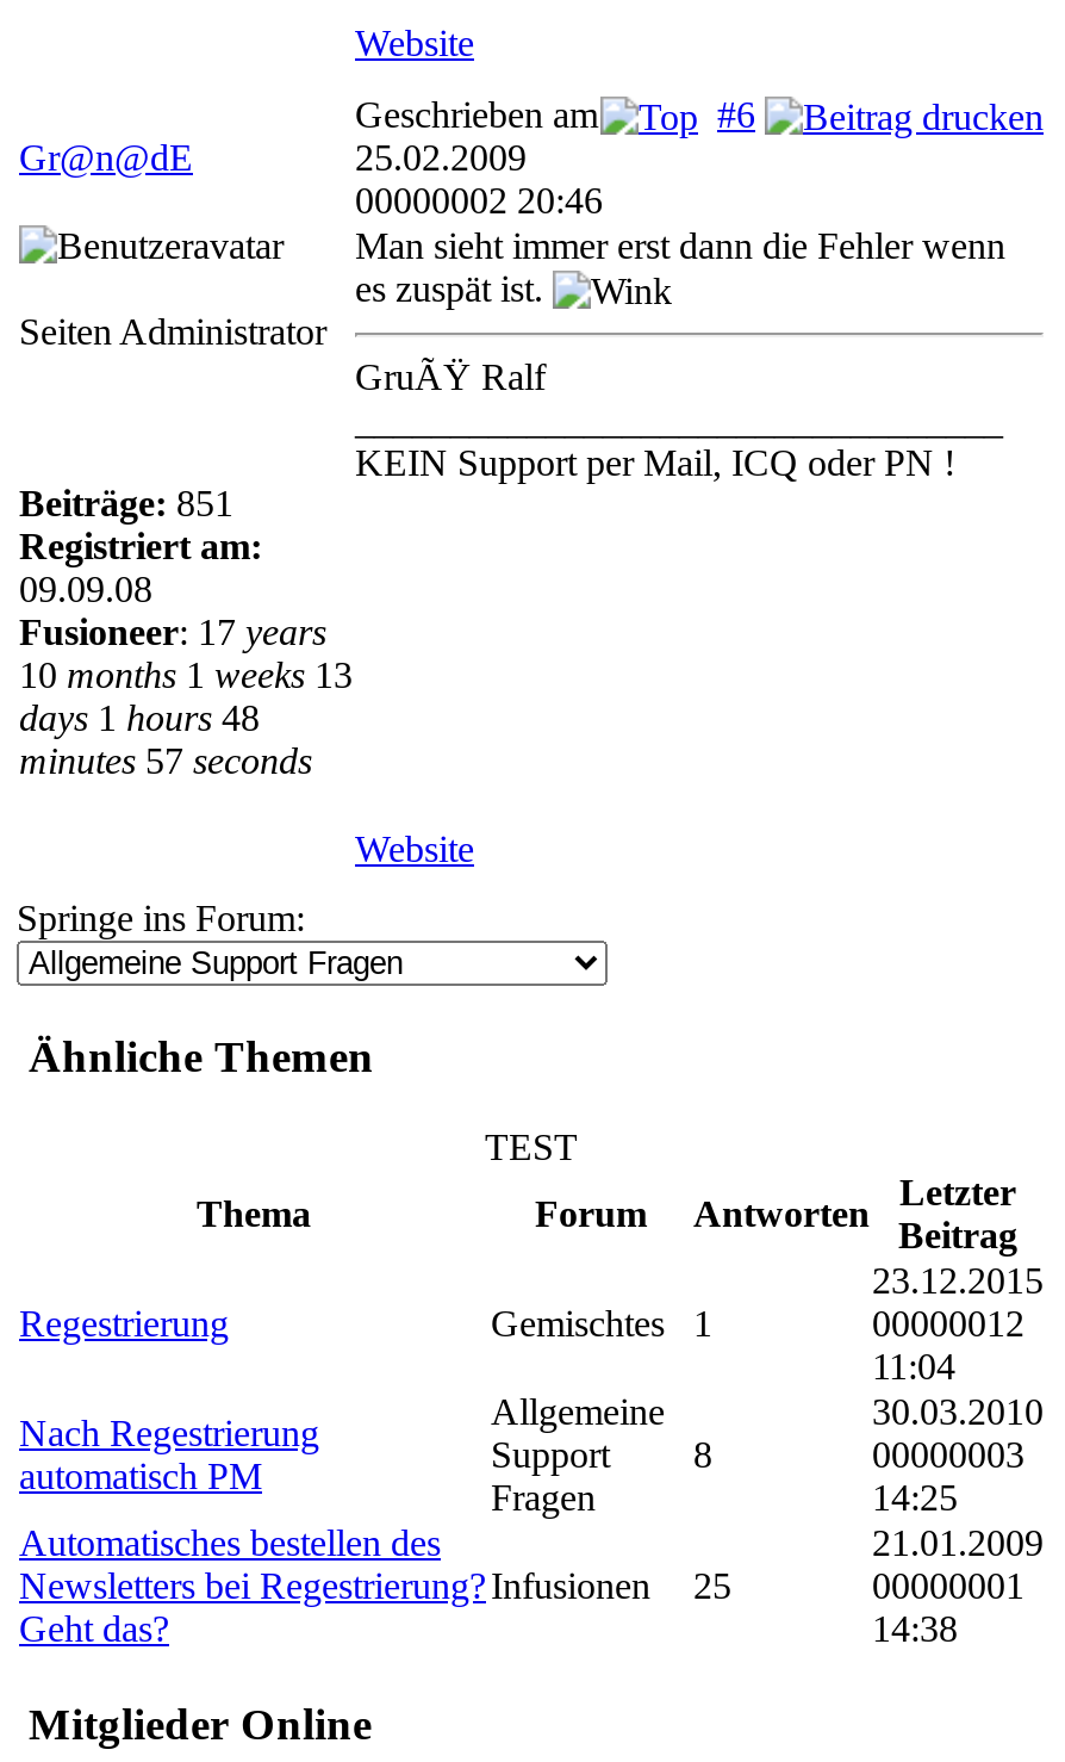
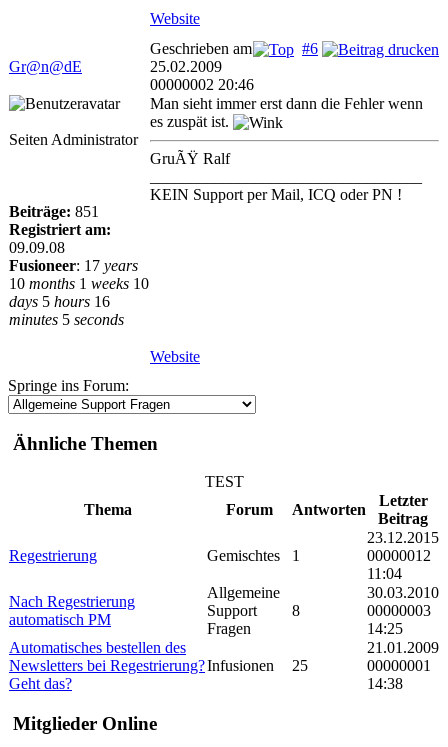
- 10 months 1 weeks 13
+ 10 months 1 weeks 10

- days 1 hours 48
+ days 5 hours 16

- minutes 57 seconds
+ minutes 5 seconds
